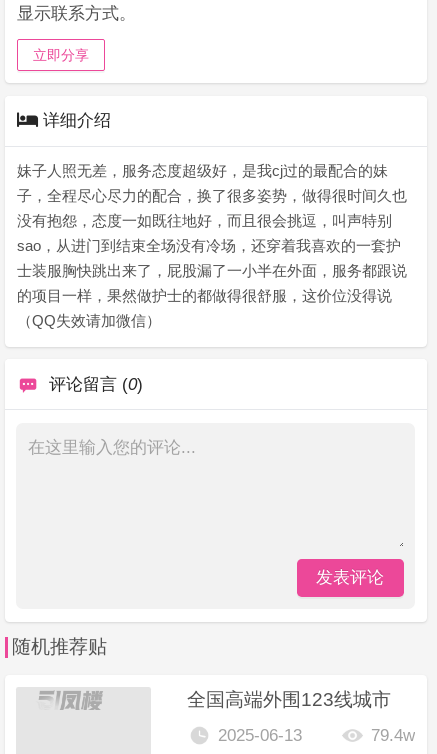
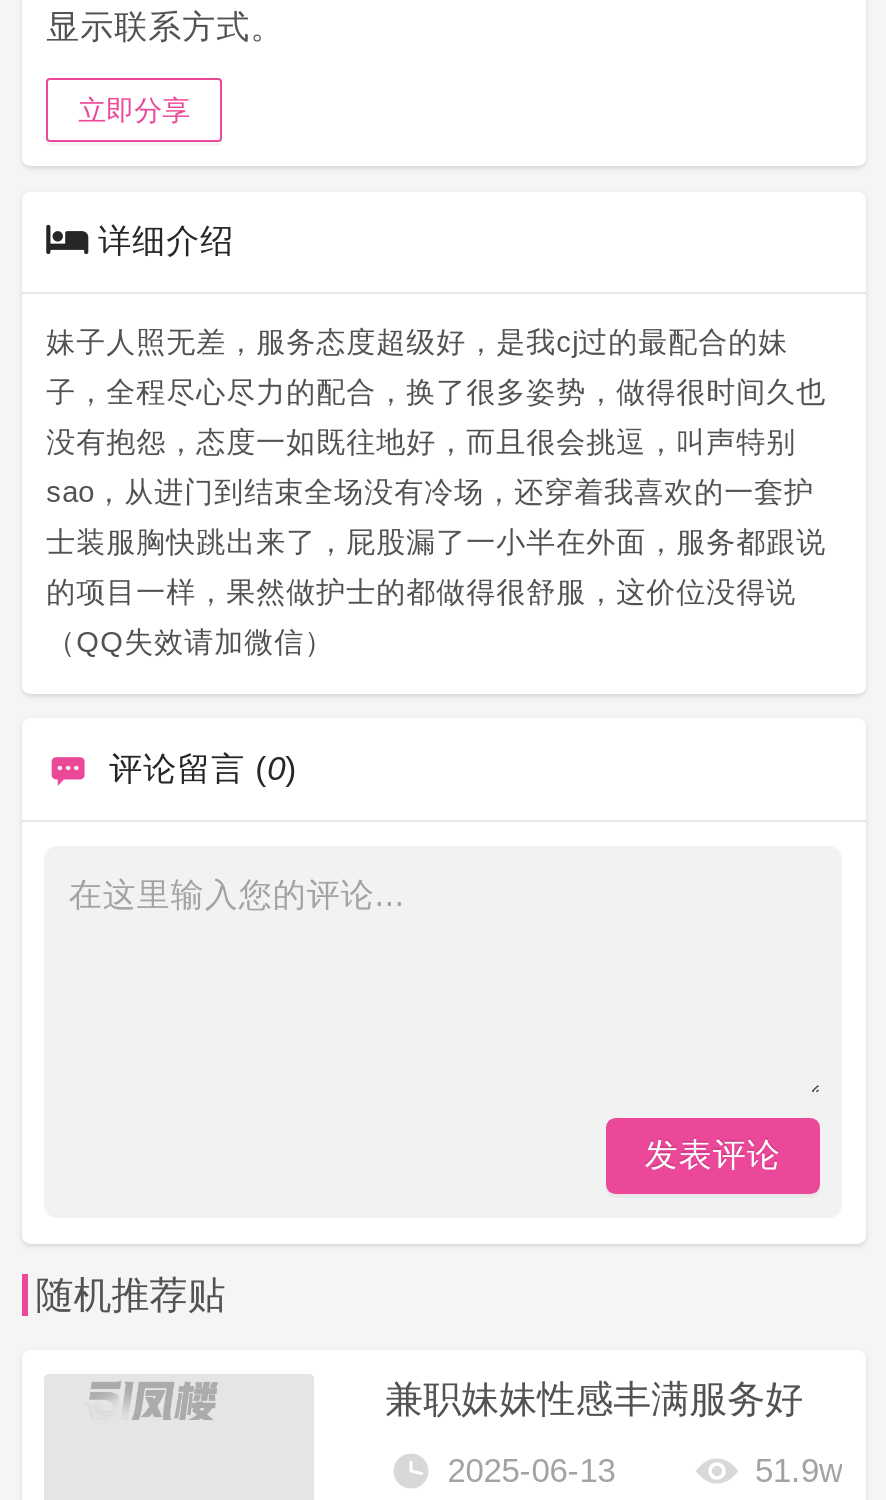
- 全国高端外围123线城市
+ 兼职妹妹性感丰满服务好

- 79.4w
+ 51.9w
